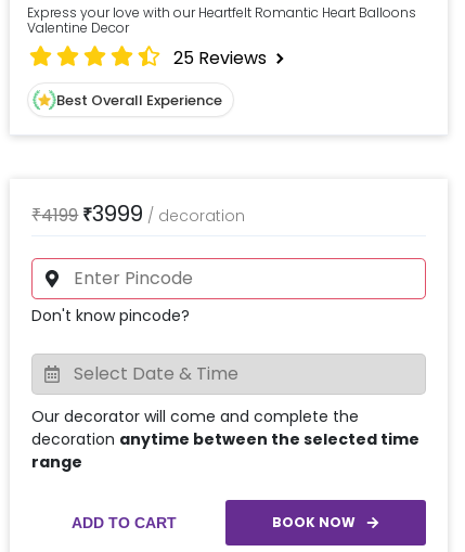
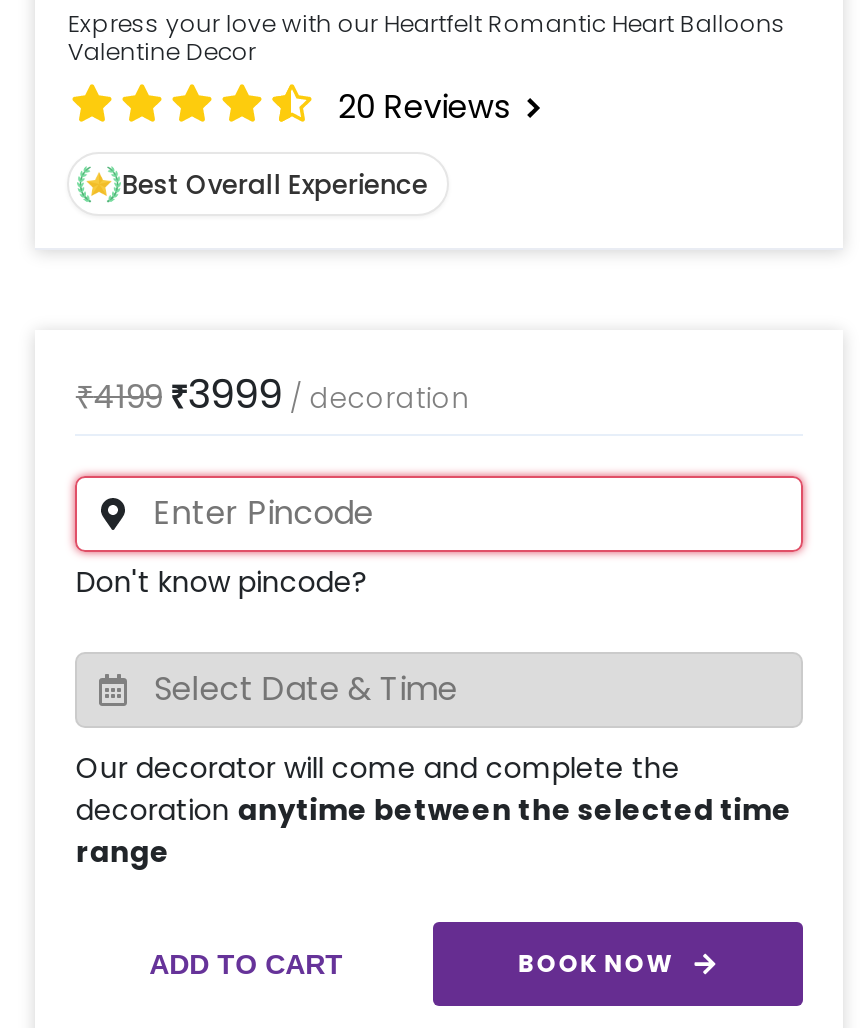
- 25 Reviews
+ 20 Reviews
